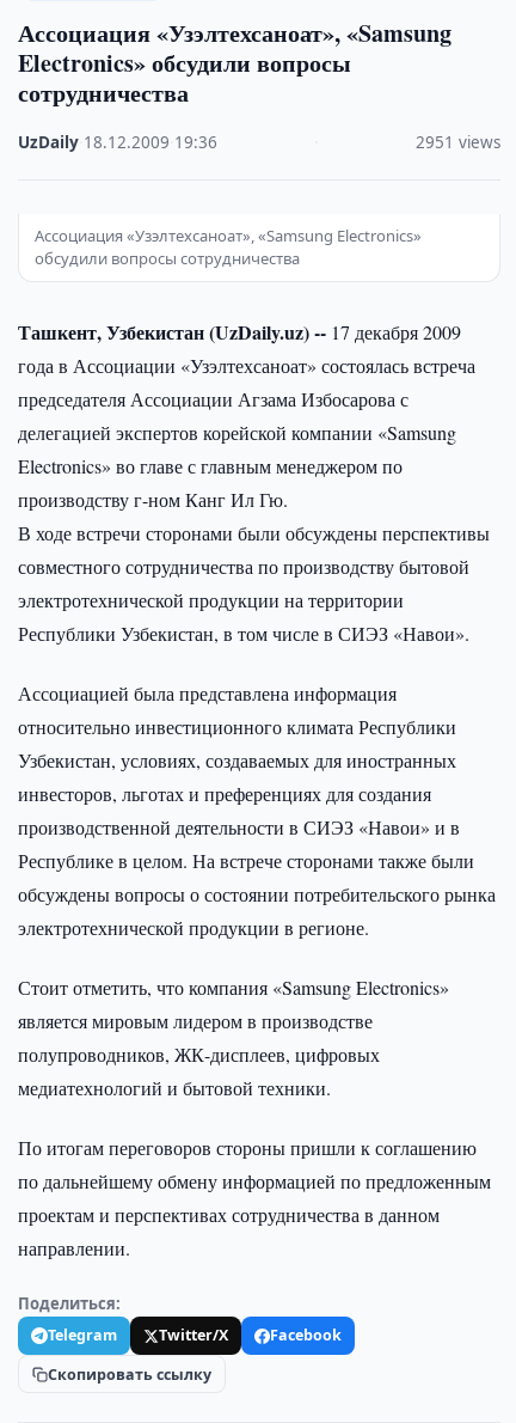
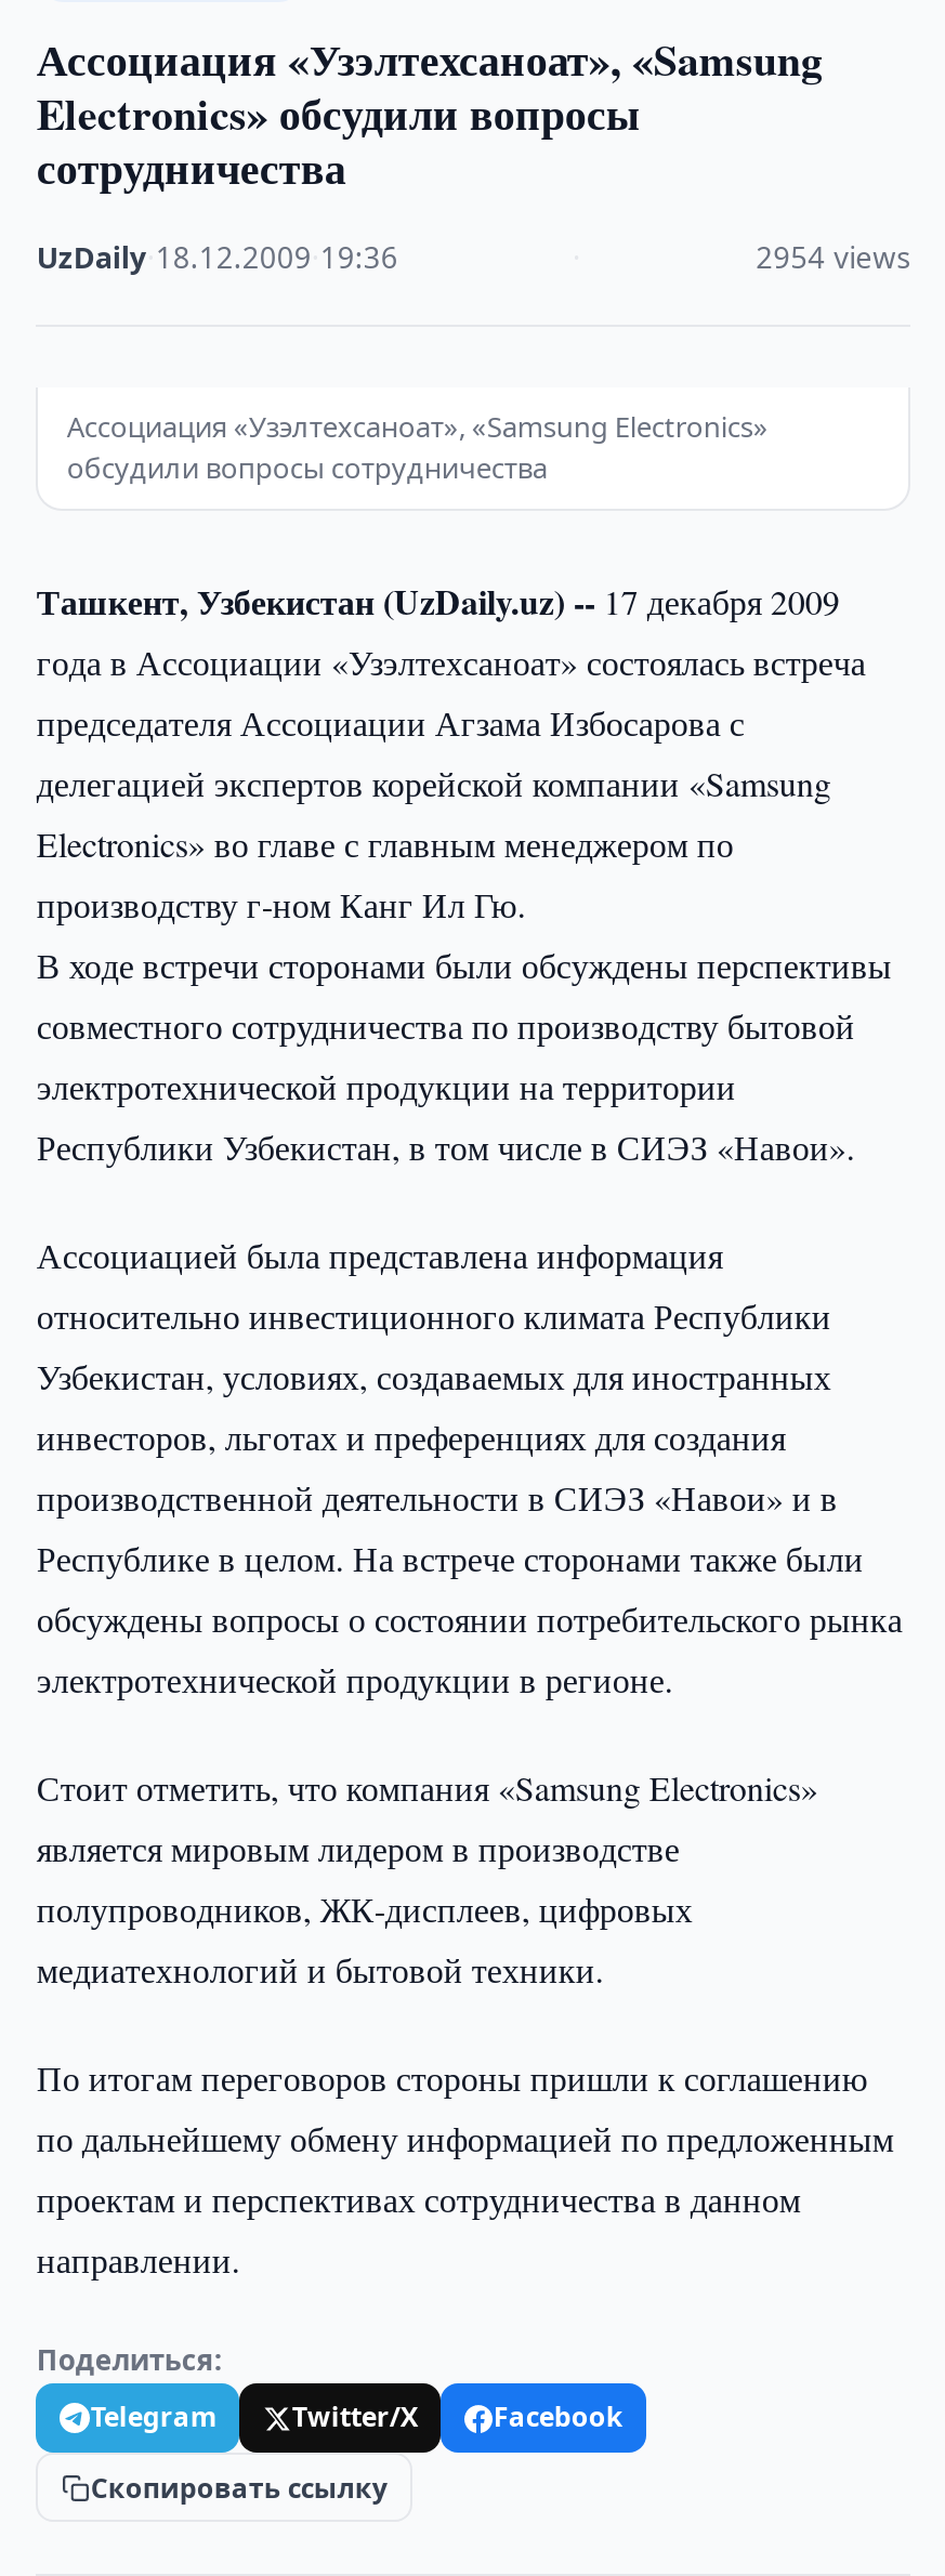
- 2951 views
+ 2954 views
